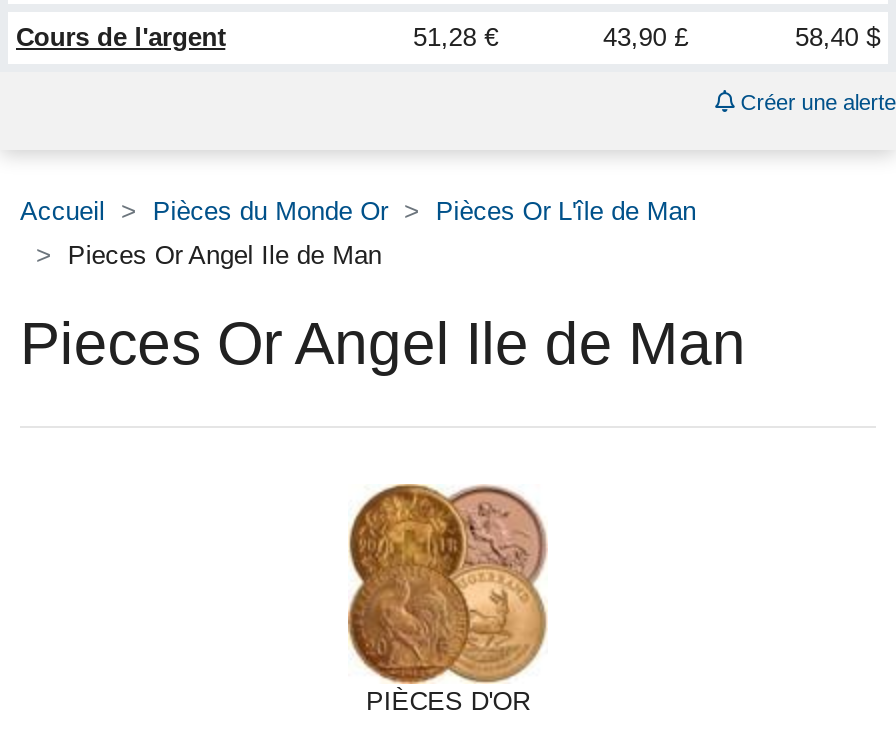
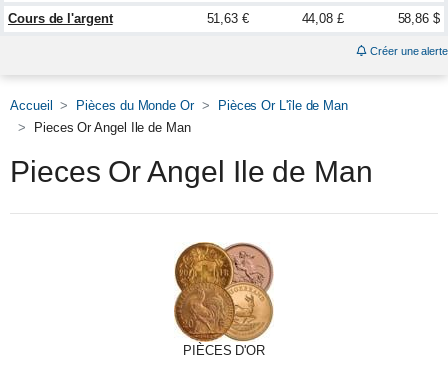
- 51,28 €
+ 51,63 €

- 43,90 £
+ 44,08 £

- 58,40 $
+ 58,86 $
